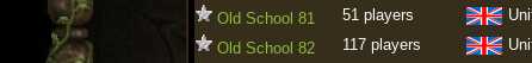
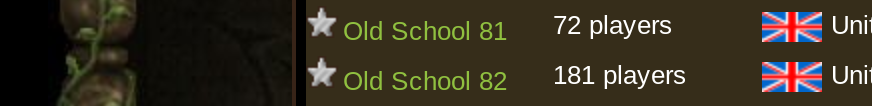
- Old School 81 51 players
+ Old School 81 72 players

- Old School 82 117 players
+ Old School 82 181 players
